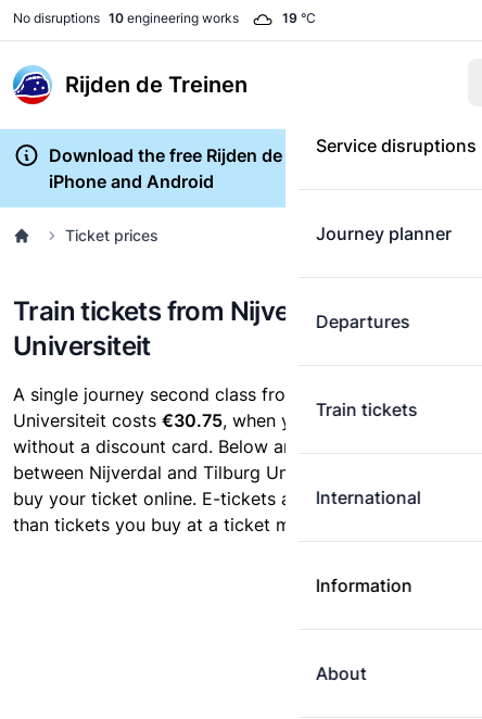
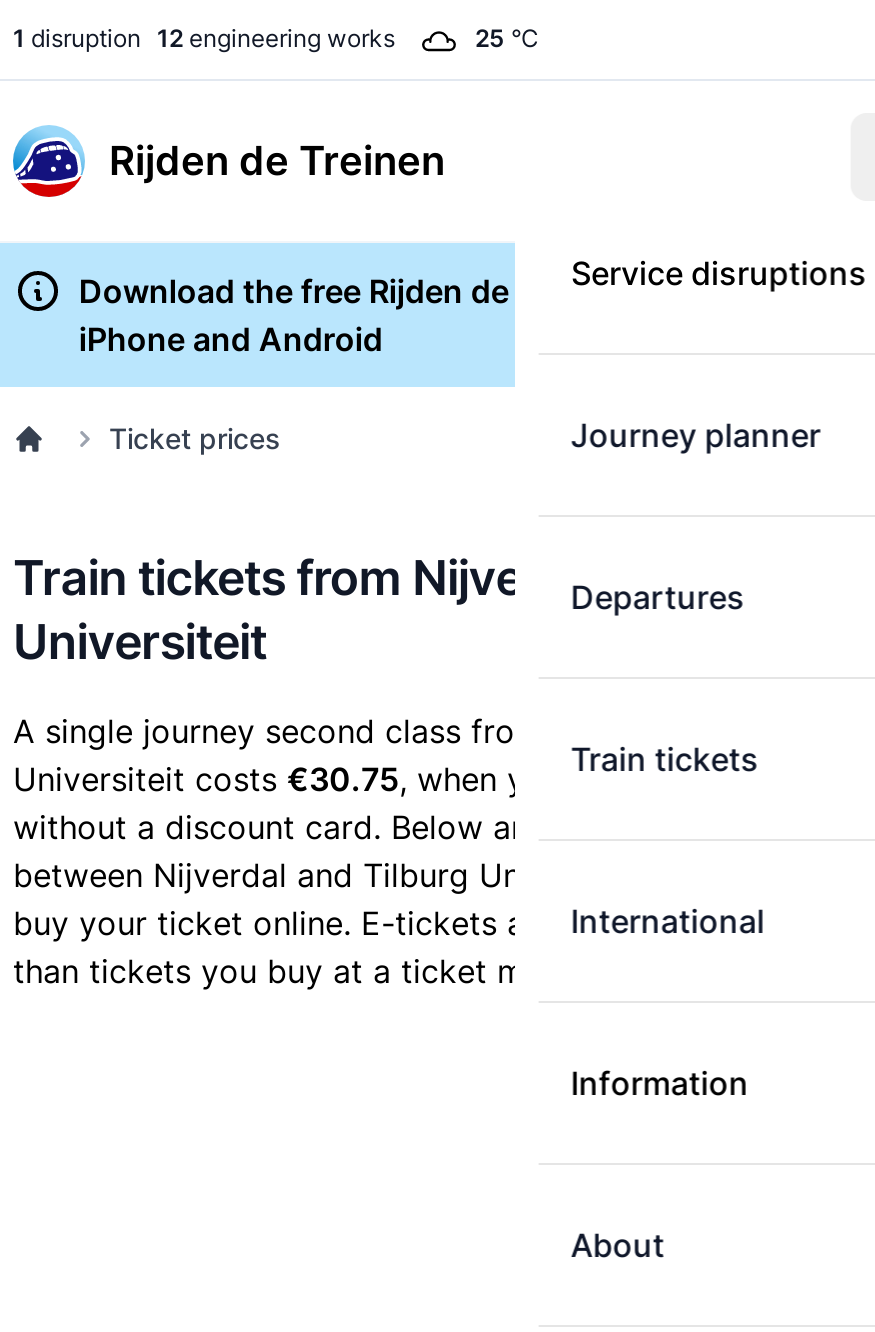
- No disruptions 10 engineering works
+ 1 disruption 12 engineering works

- 19 °C
+ 25 °C
